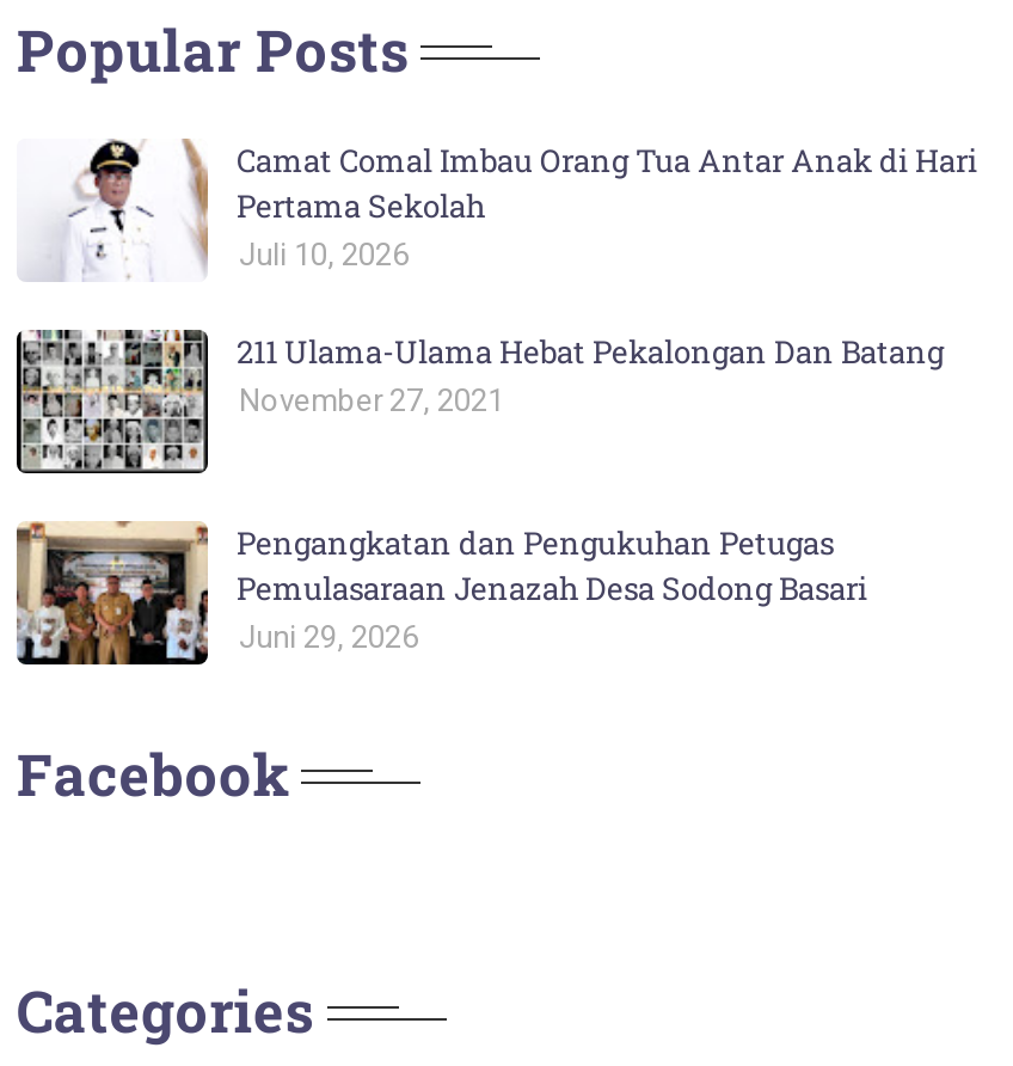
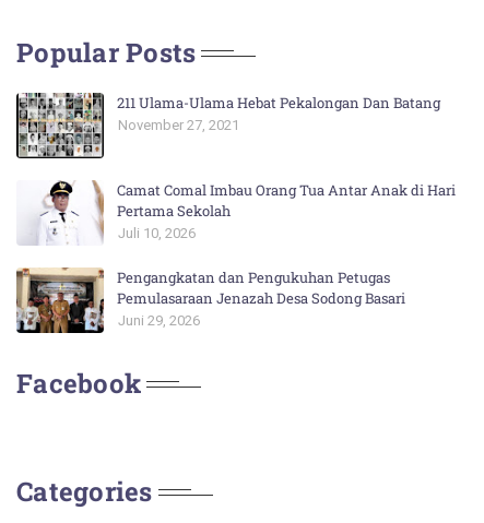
moved down: [image] | Camat Comal Imbau Orang Tua Antar Anak di Hari | Pertama Sekolah | Juli 10, 2026

moved up: [image] | 211 Ulama-Ulama Hebat Pekalongan Dan Batang | November 27, 2021
